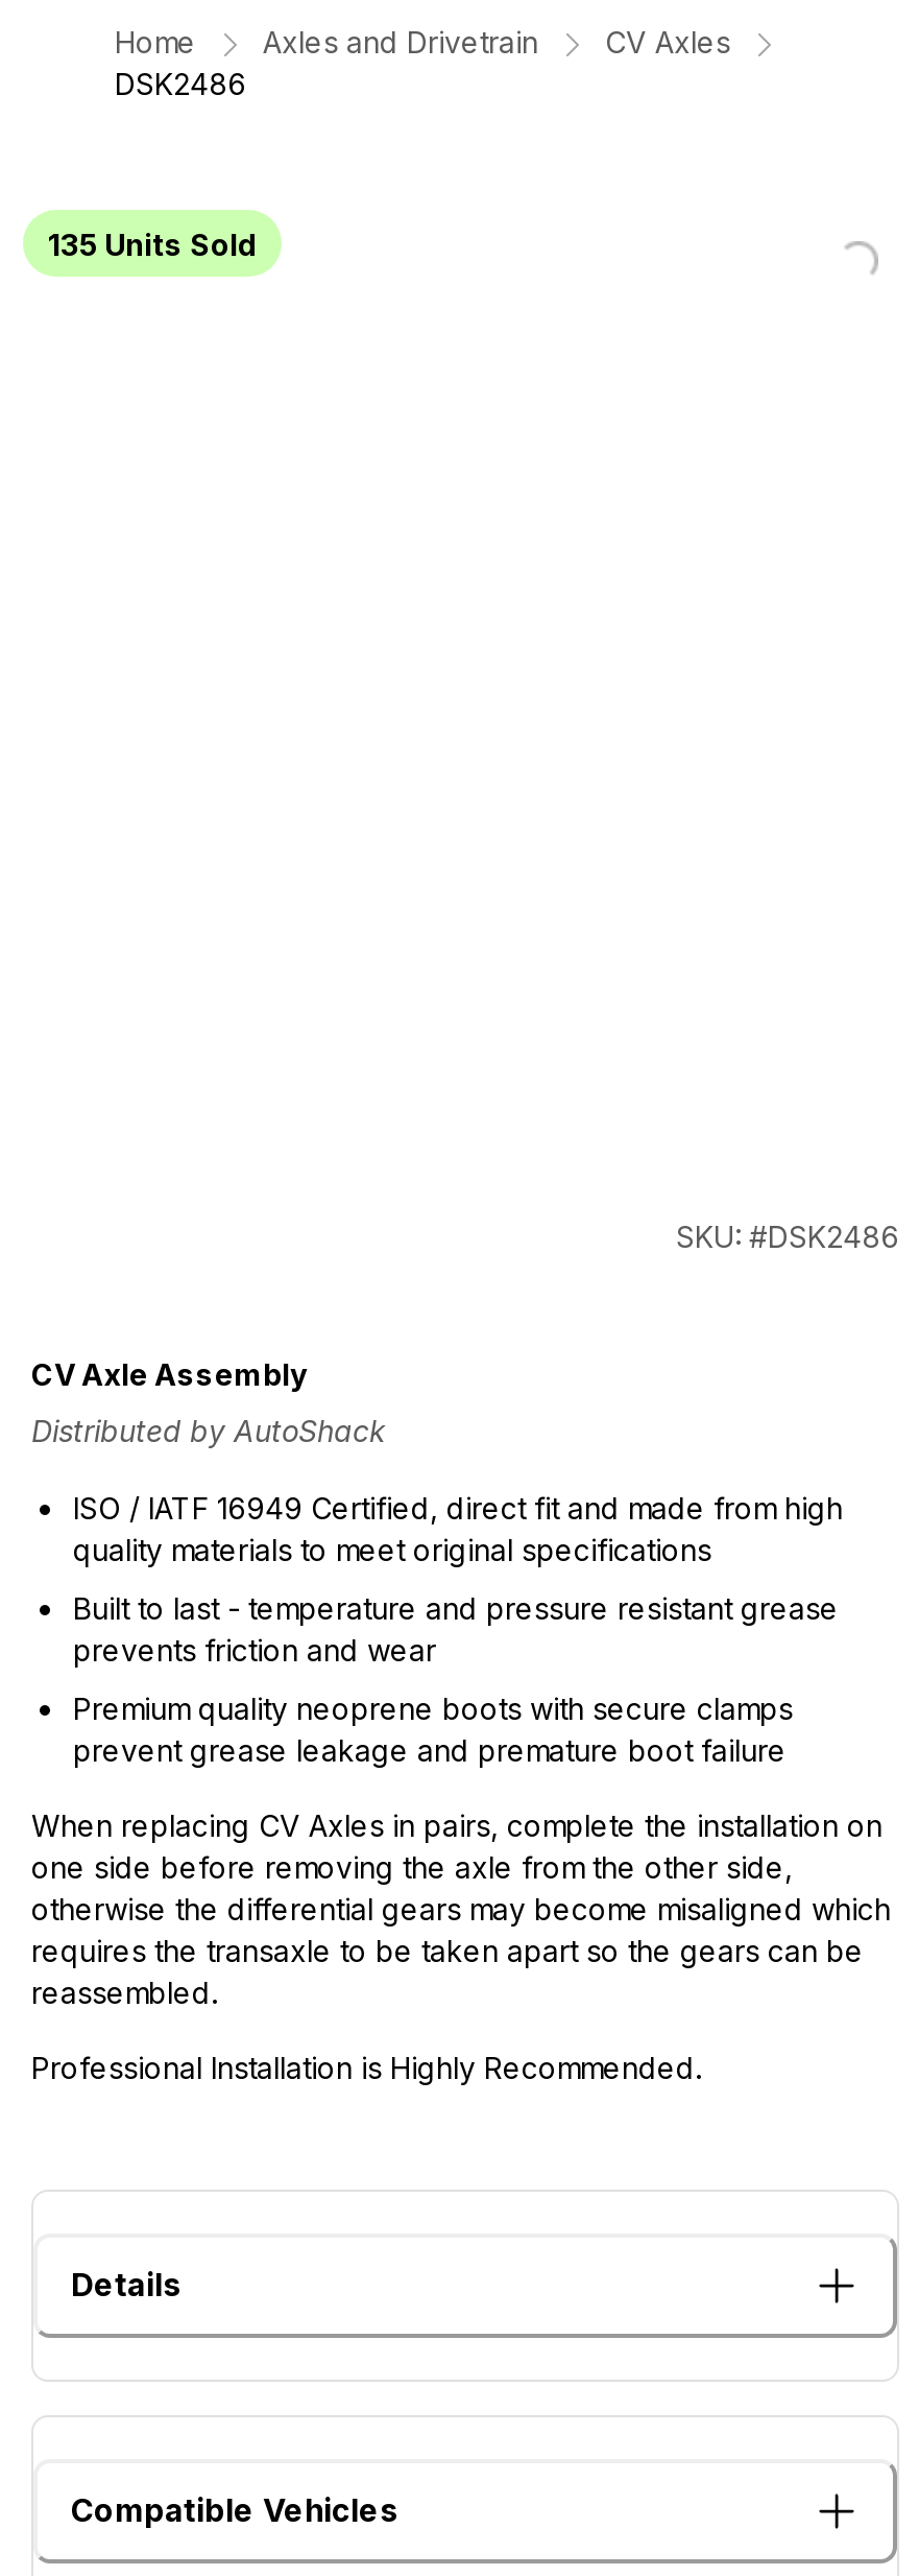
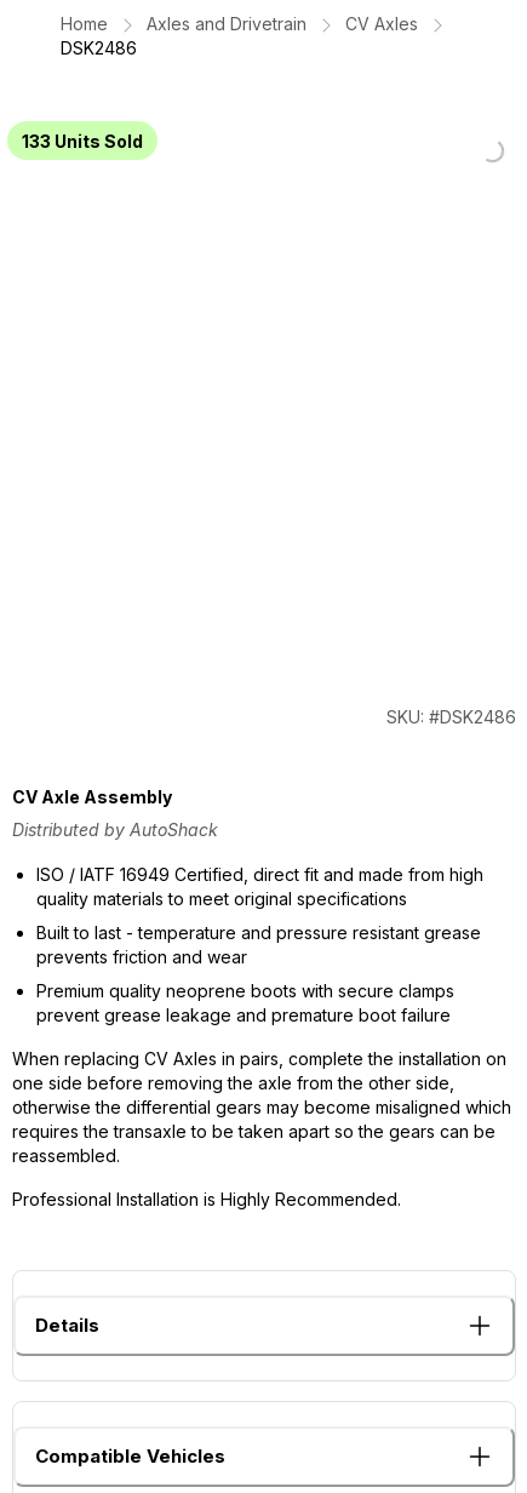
- 135 Units Sold
+ 133 Units Sold
